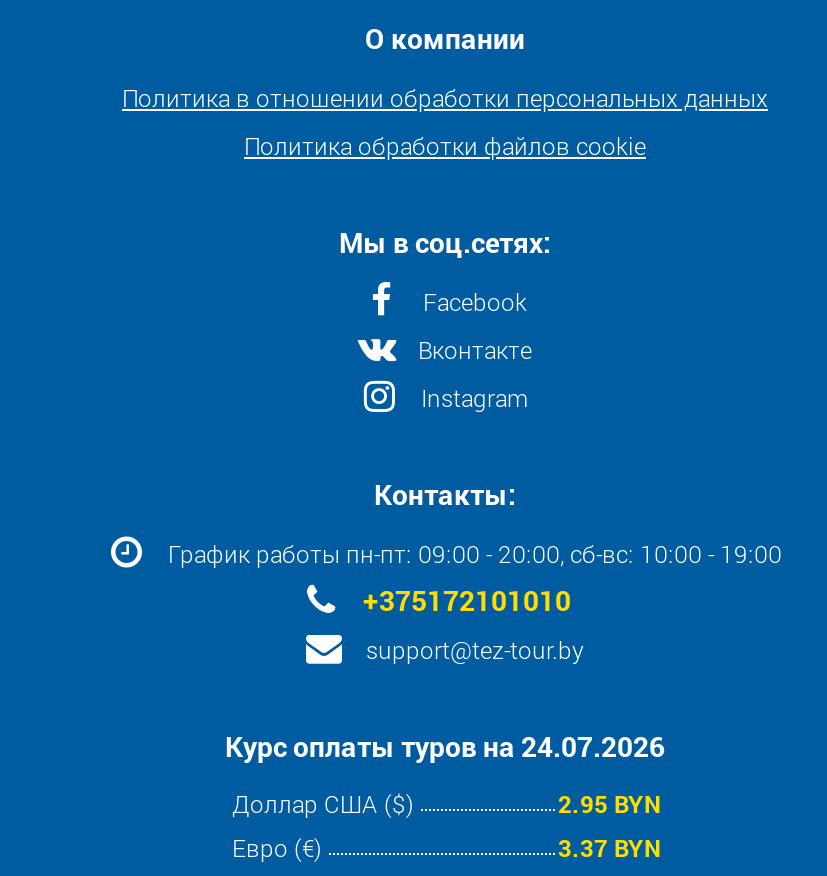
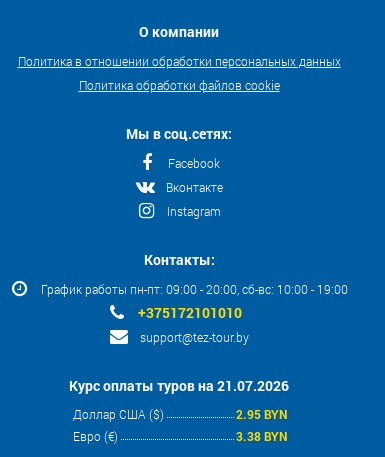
- Курс оплаты туров на 24.07.2026
+ Курс оплаты туров на 21.07.2026

- 3.37 BYN
+ 3.38 BYN
